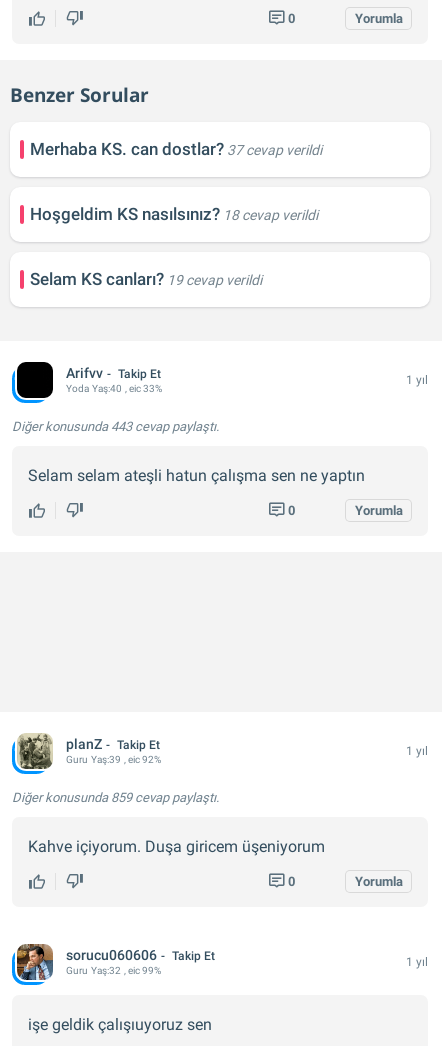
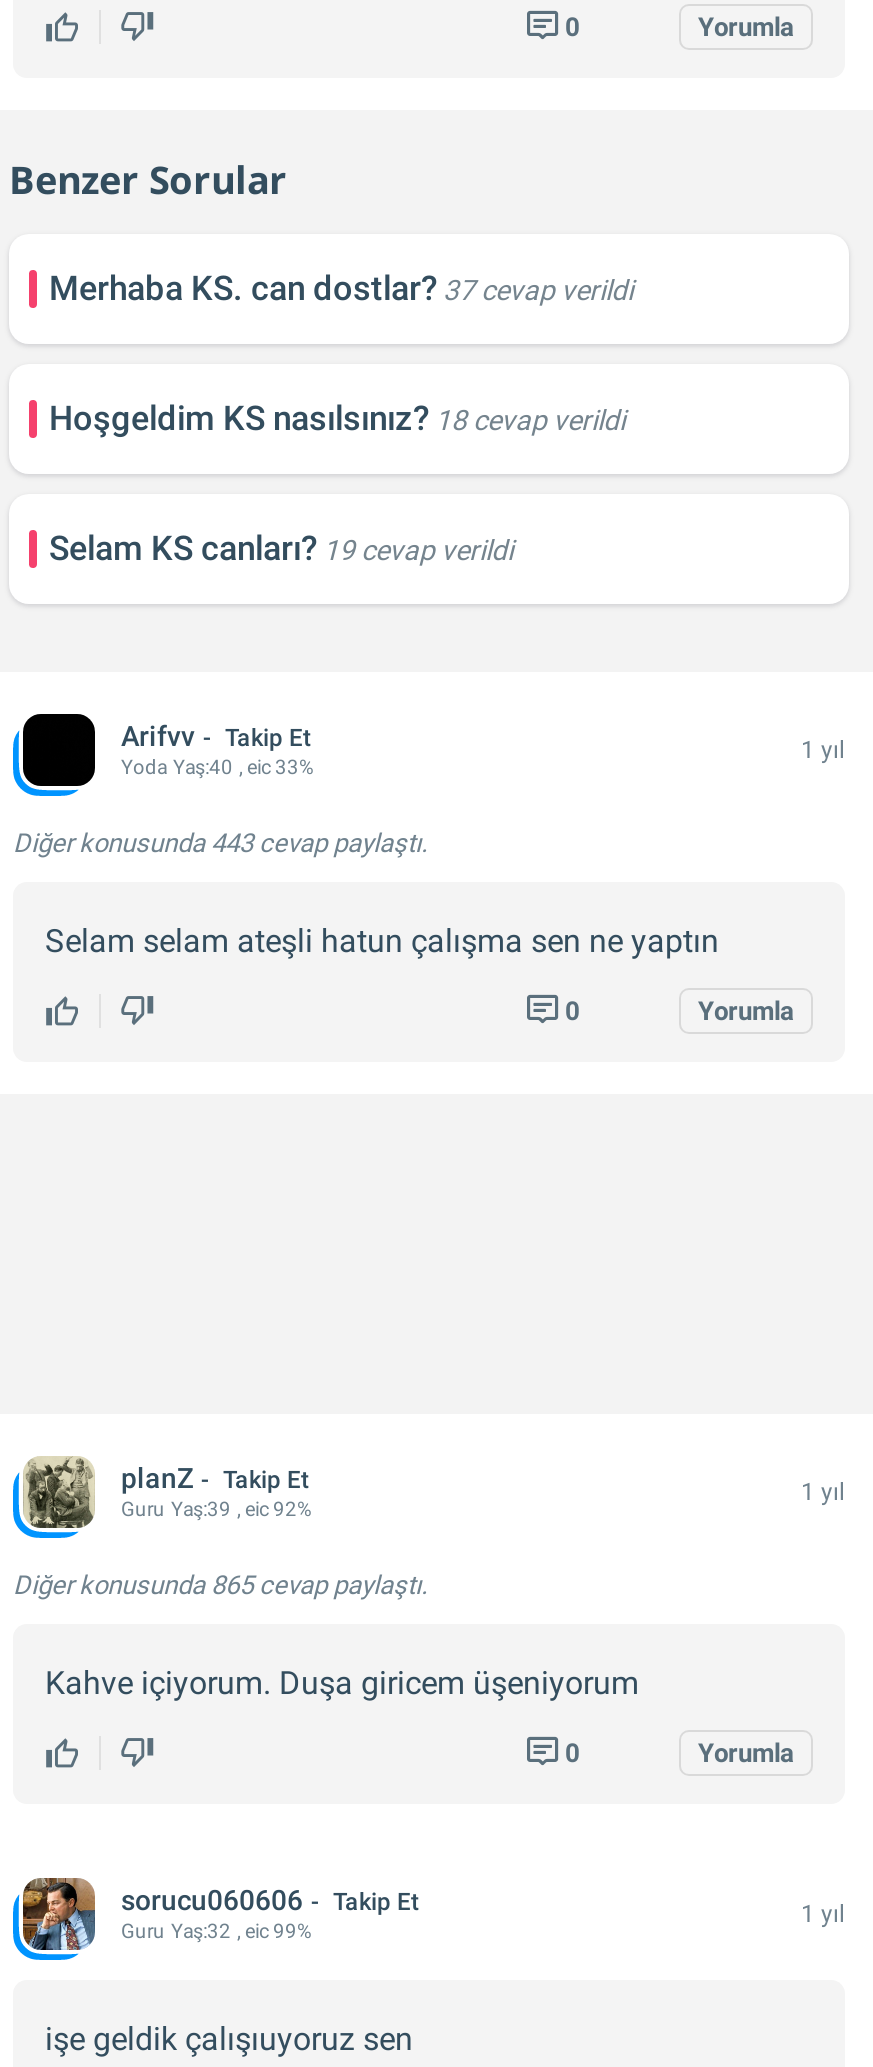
- Diğer konusunda 859 cevap paylaştı.
+ Diğer konusunda 865 cevap paylaştı.
